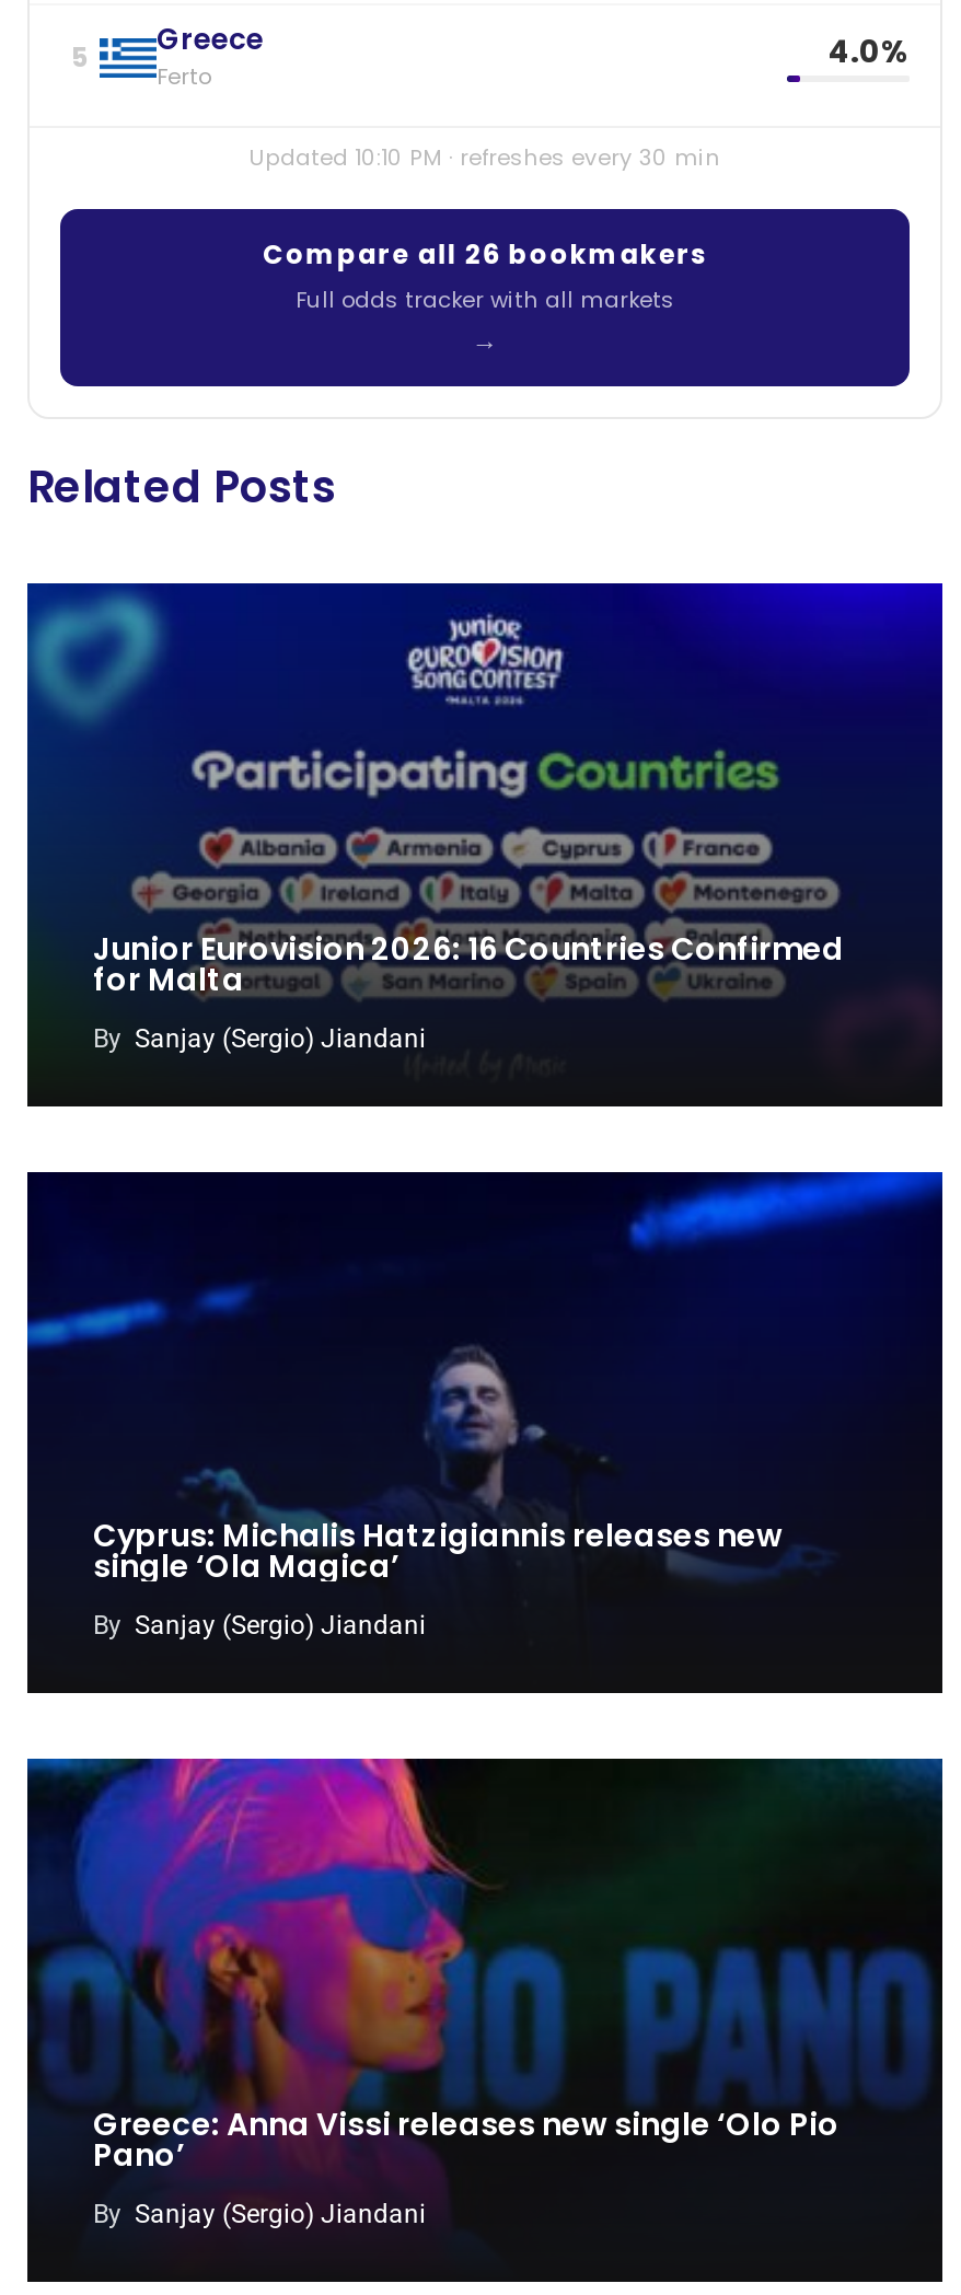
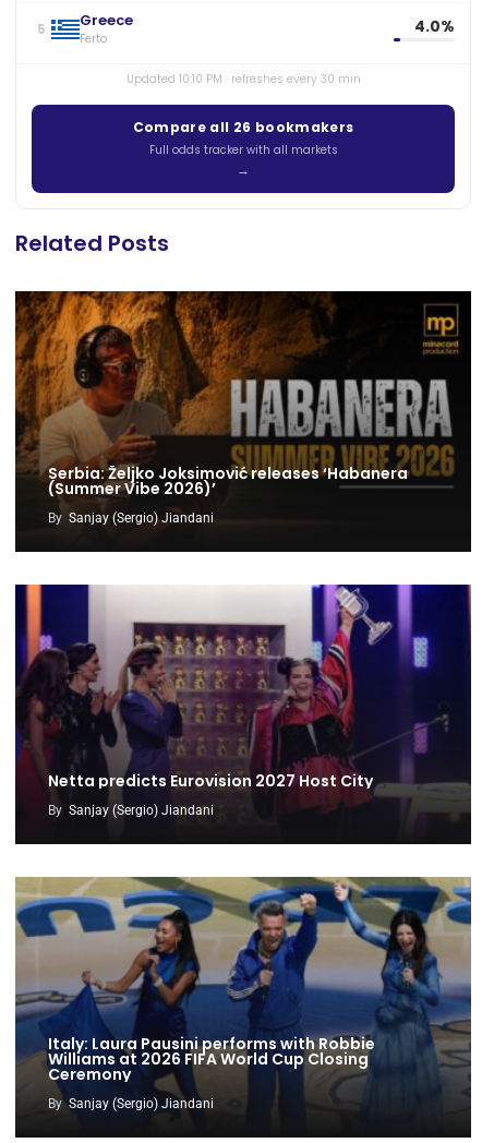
- [image]
- Junior Eurovision 2026: 16 Countries Confirmed
- for Malta
+ [image]
+ Serbia: Željko Joksimović releases ‘Habanera
+ (Summer Vibe 2026)’

- [image]
- Cyprus: Michalis Hatzigiannis releases new
- single ‘Ola Magica’
+ [image]
+ Netta predicts Eurovision 2027 Host City

- [image]
- Greece: Anna Vissi releases new single ‘Olo Pio
- Pano’
+ [image]
+ Italy: Laura Pausini performs with Robbie
+ Williams at 2026 FIFA World Cup Closing
+ Ceremony
